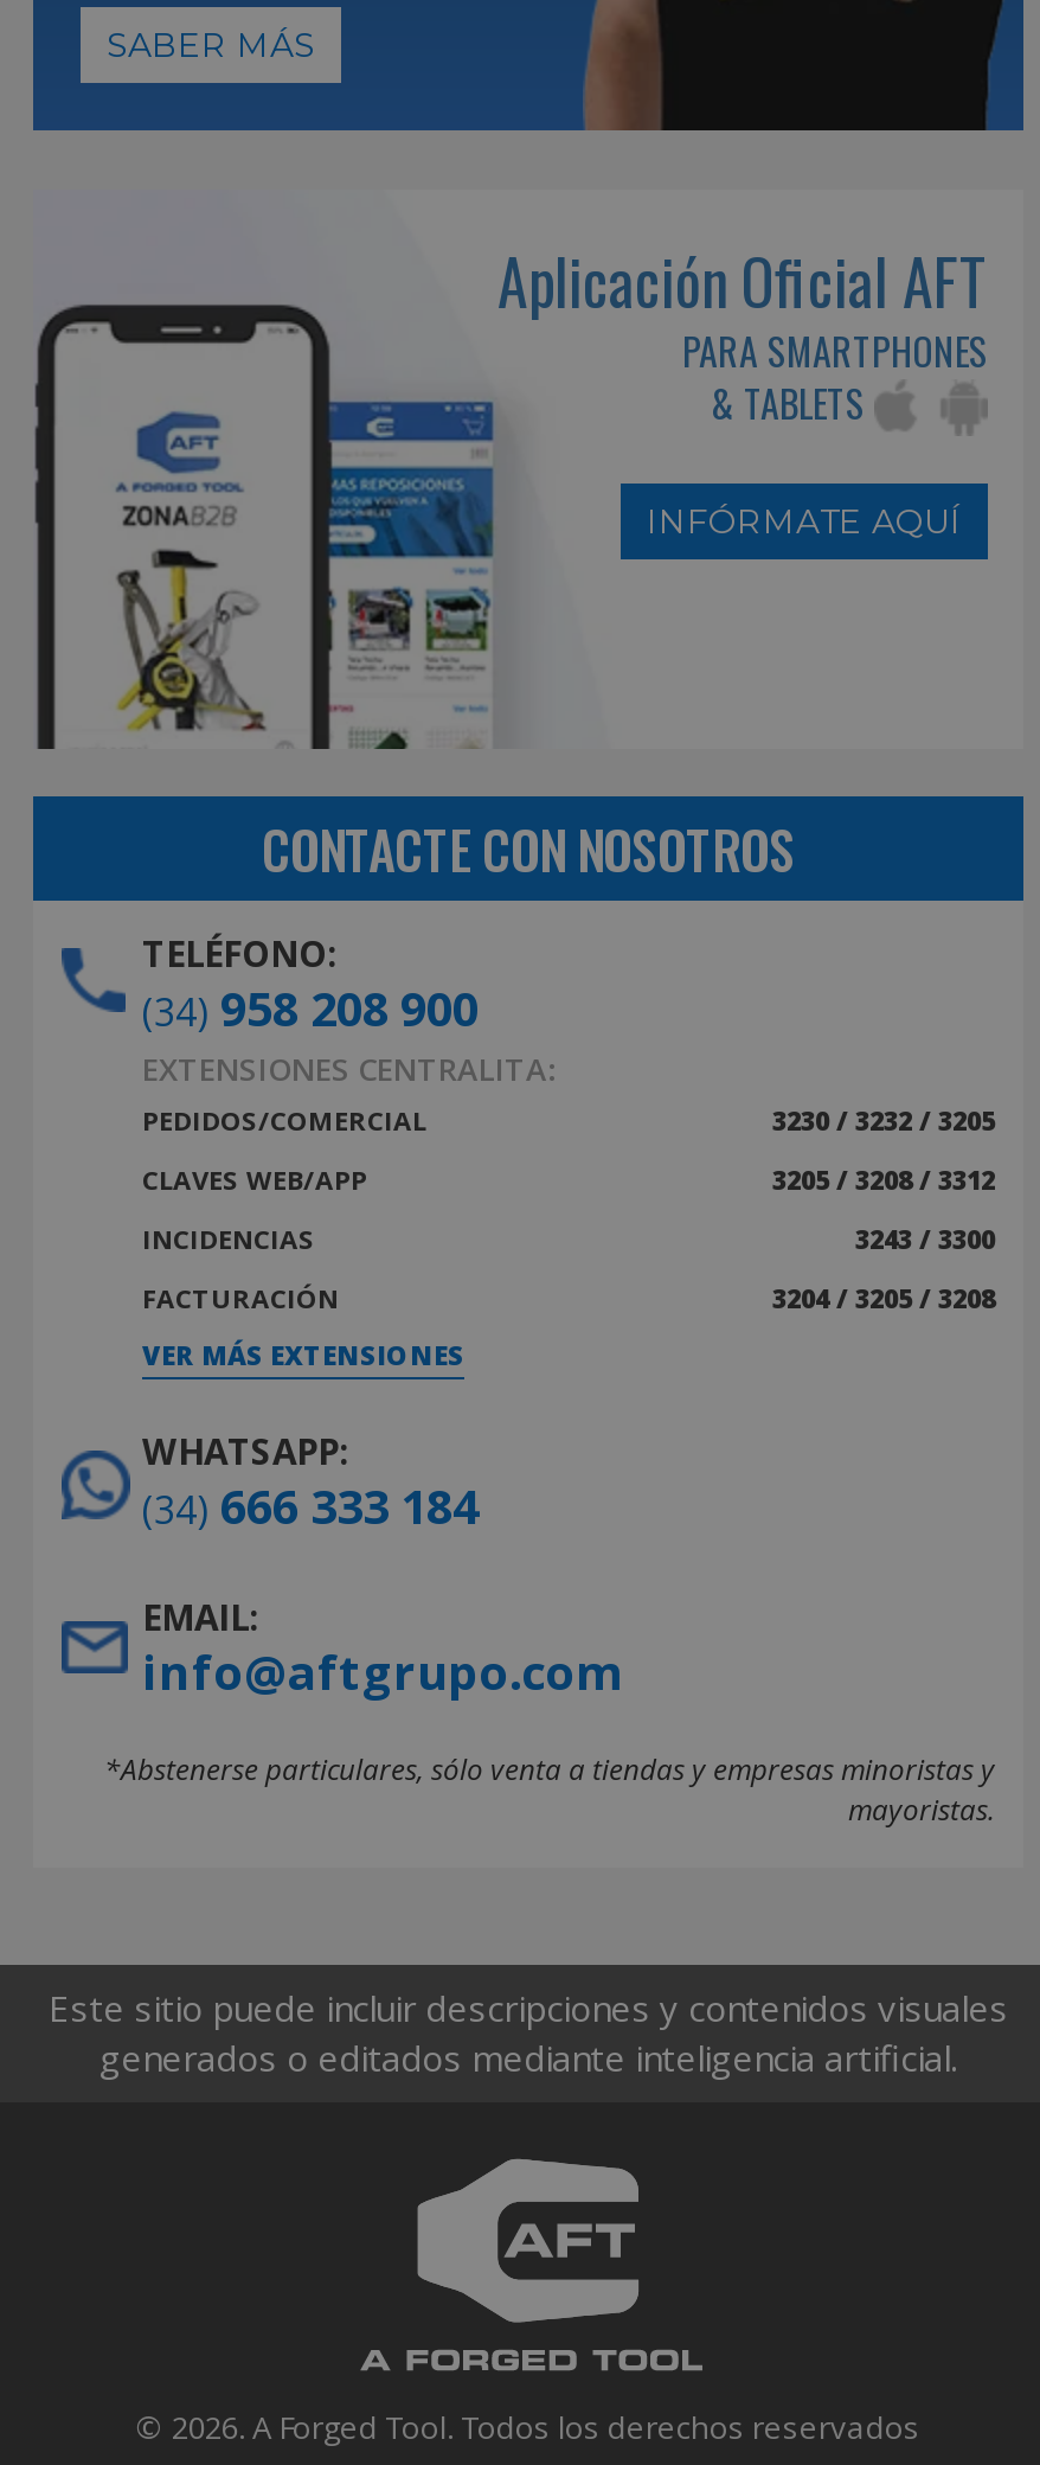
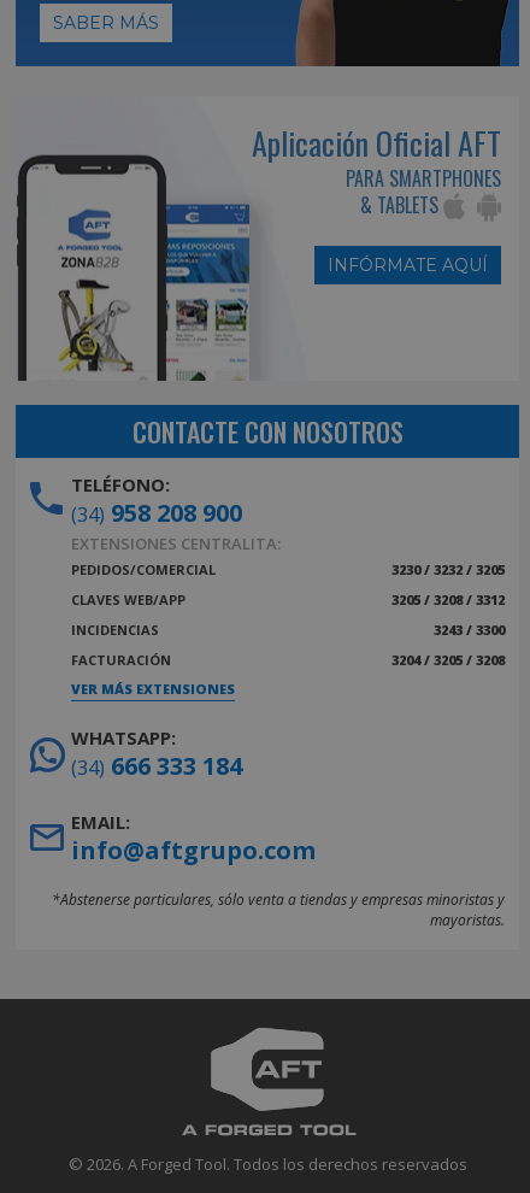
- Este sitio puede incluir descripciones y contenidos visuales
- generados o editados mediante inteligencia artificial.
